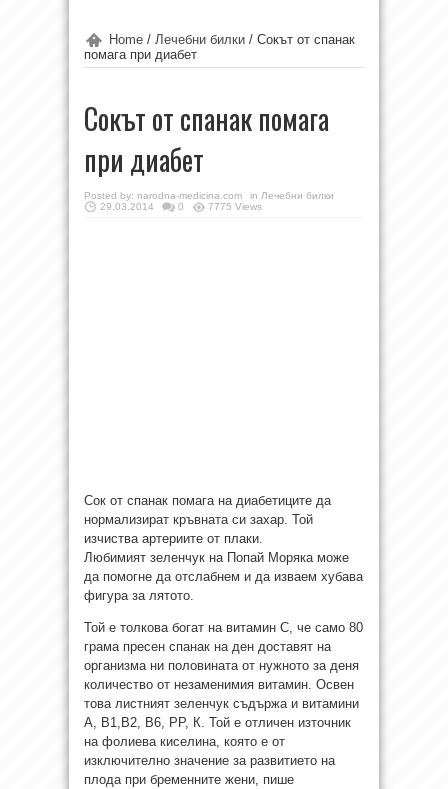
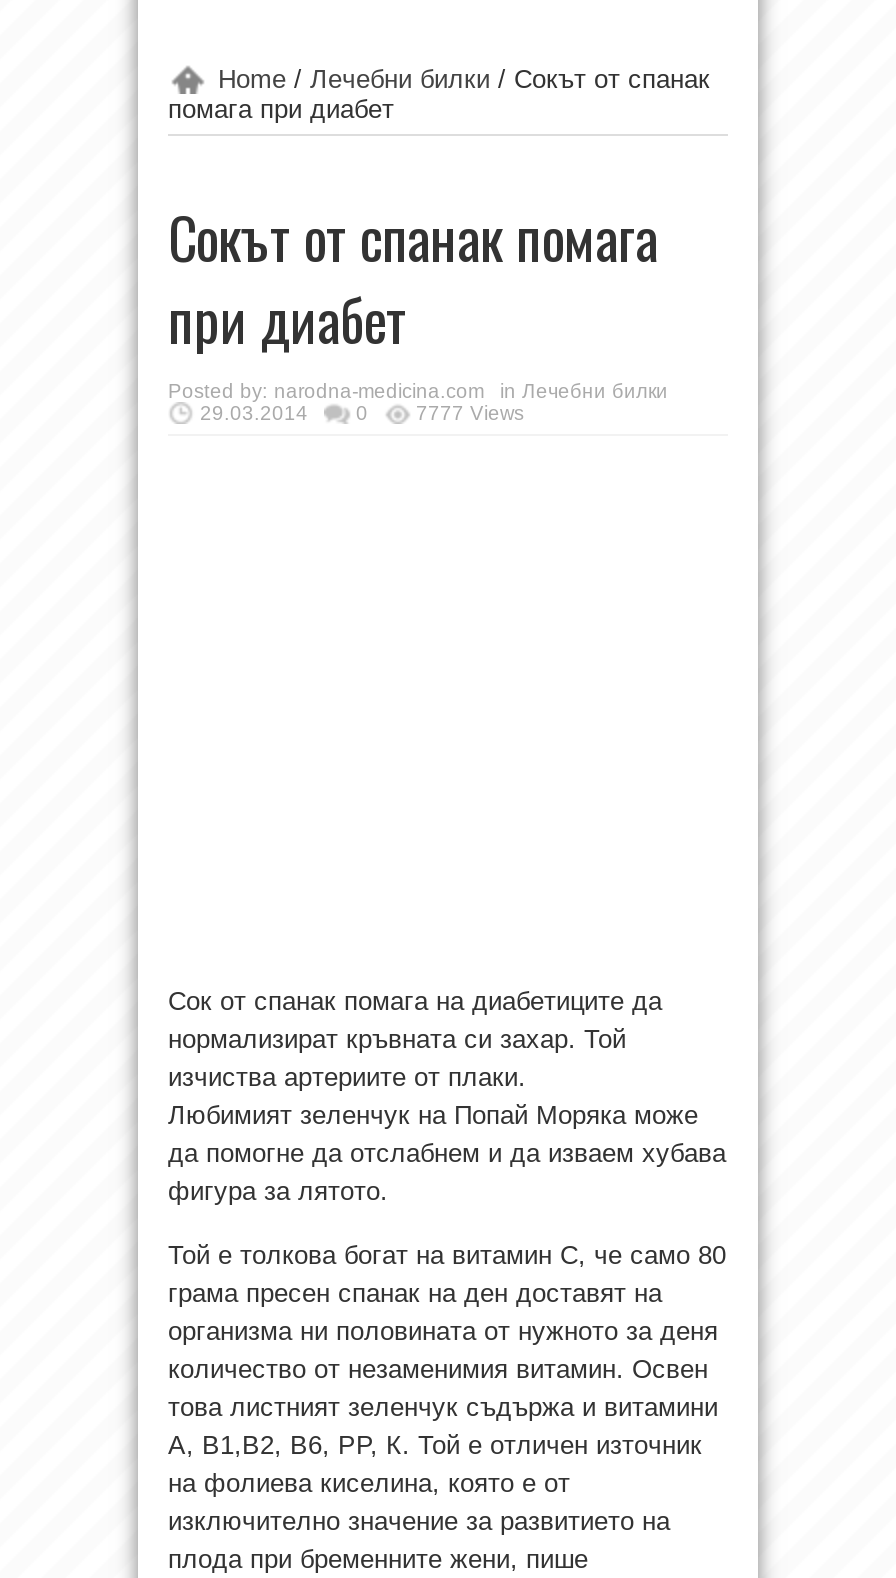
- 7775 Views
+ 7777 Views
